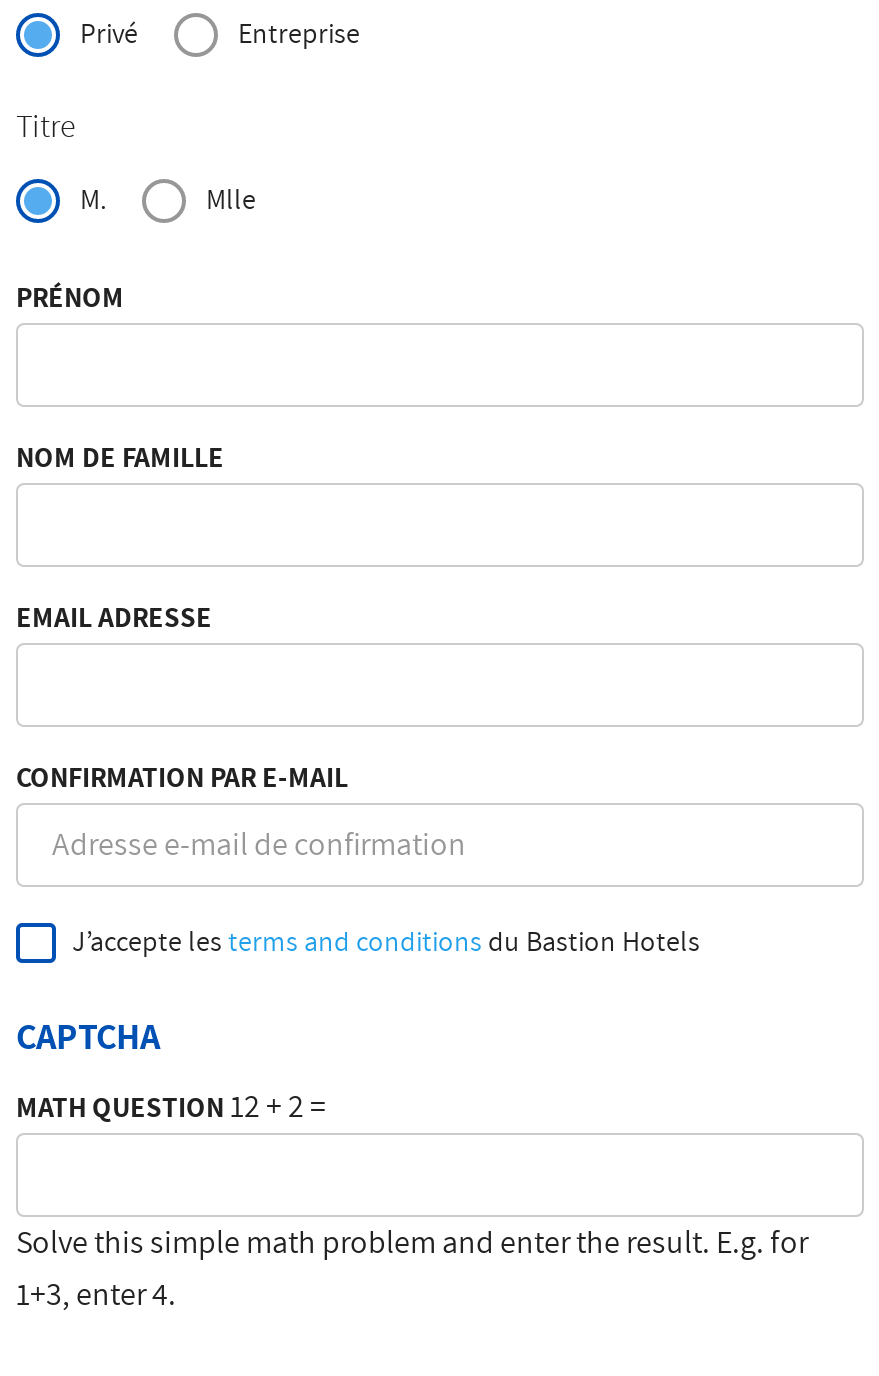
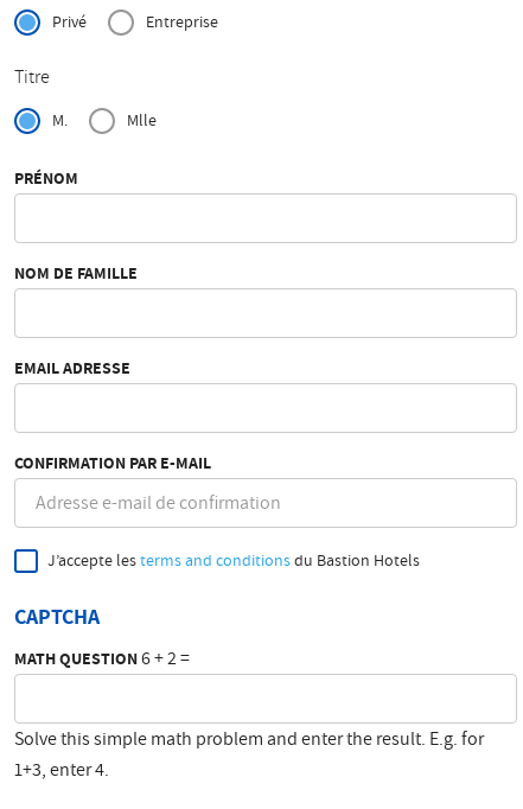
- MATH QUESTION 12 + 2 =
+ MATH QUESTION 6 + 2 =
